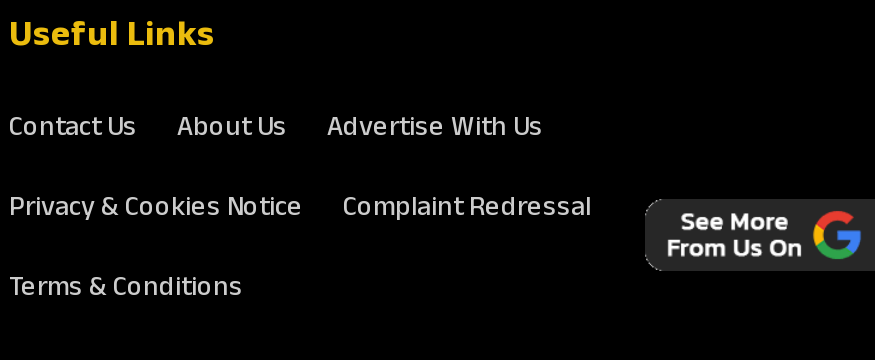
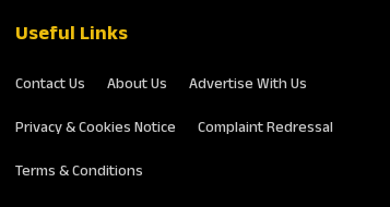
- [image]
